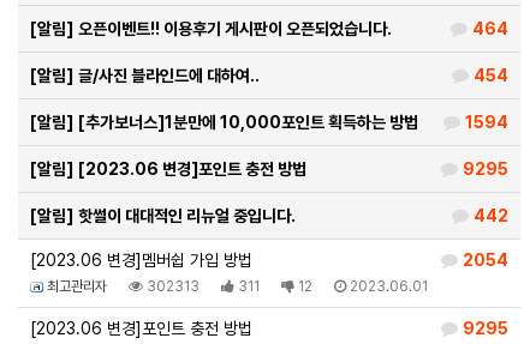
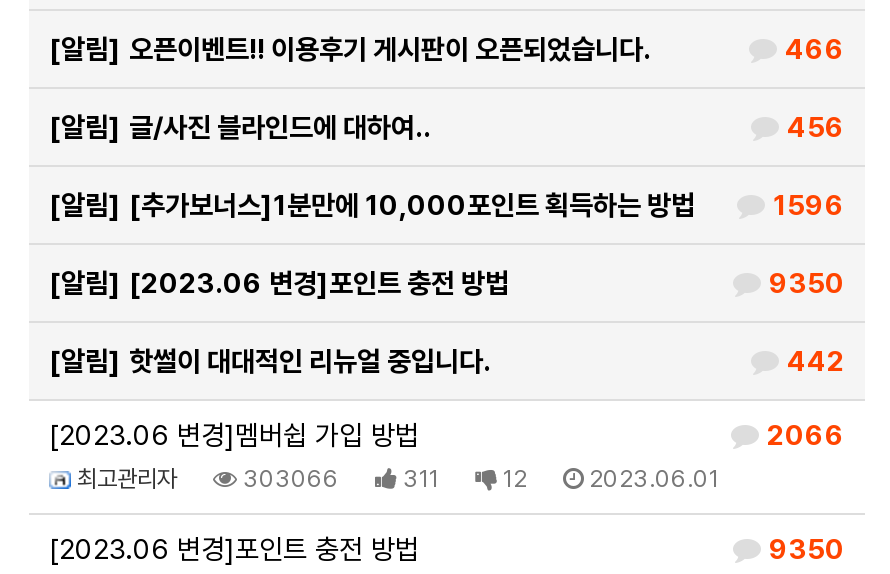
- 464
+ 466

- 454
+ 456

- 1594
+ 1596

- 9295
+ 9350

- 2054
+ 2066

- 302313
+ 303066

- 9295
+ 9350
